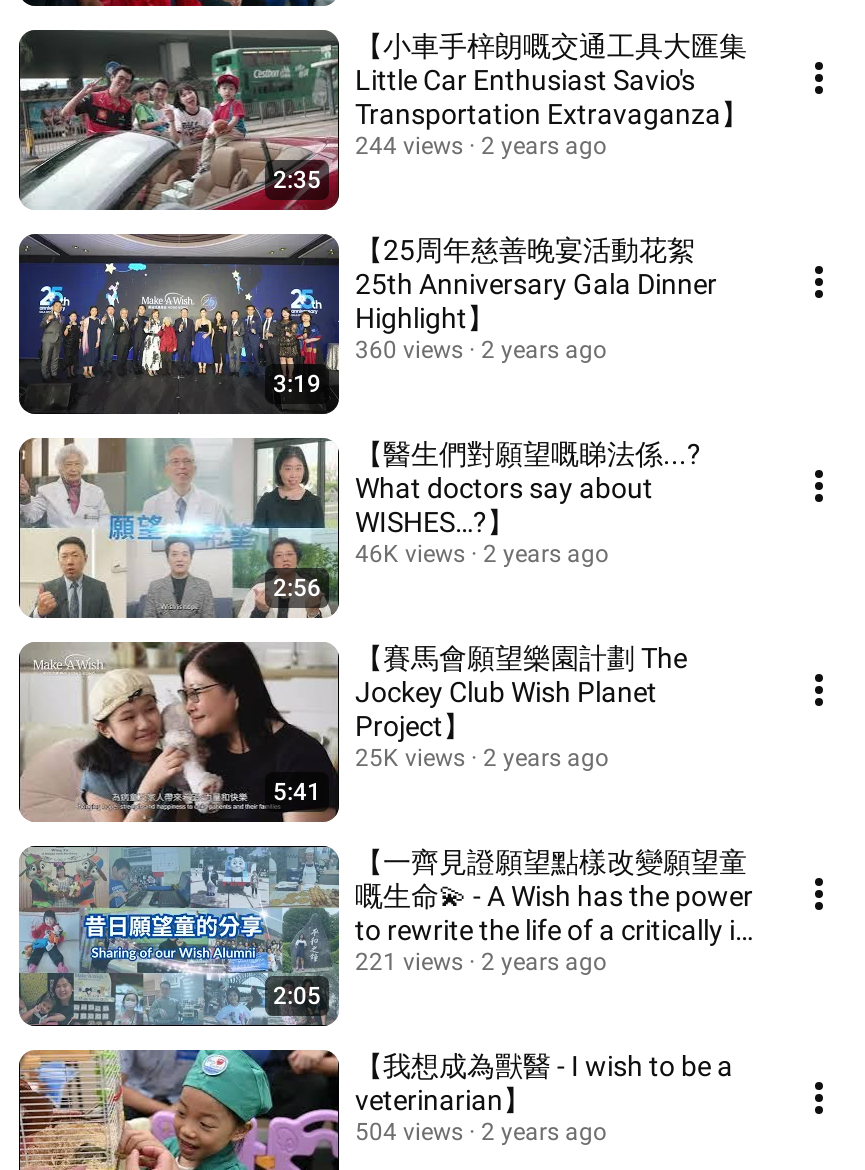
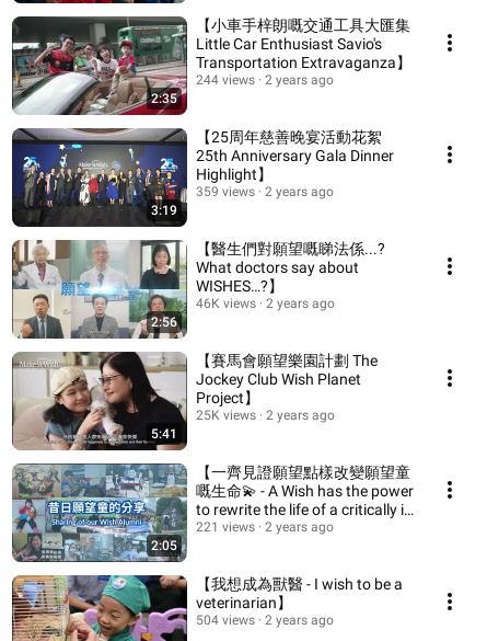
- 360 views 2 years ago
+ 359 views 2 years ago
